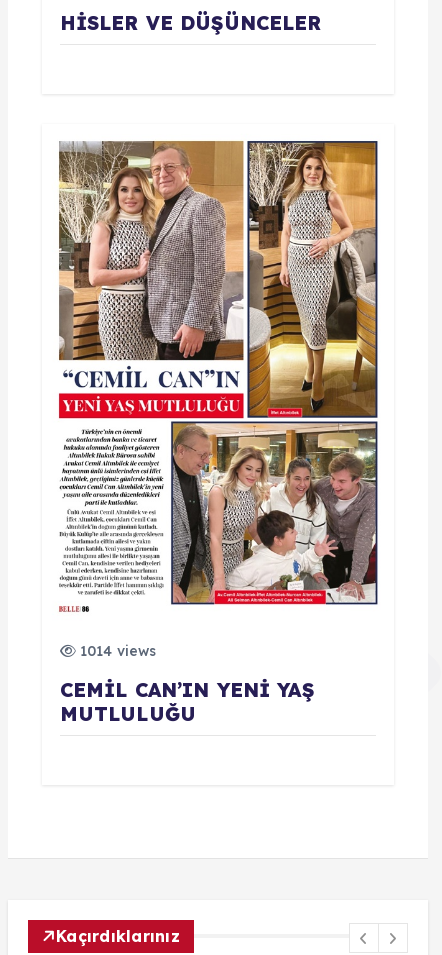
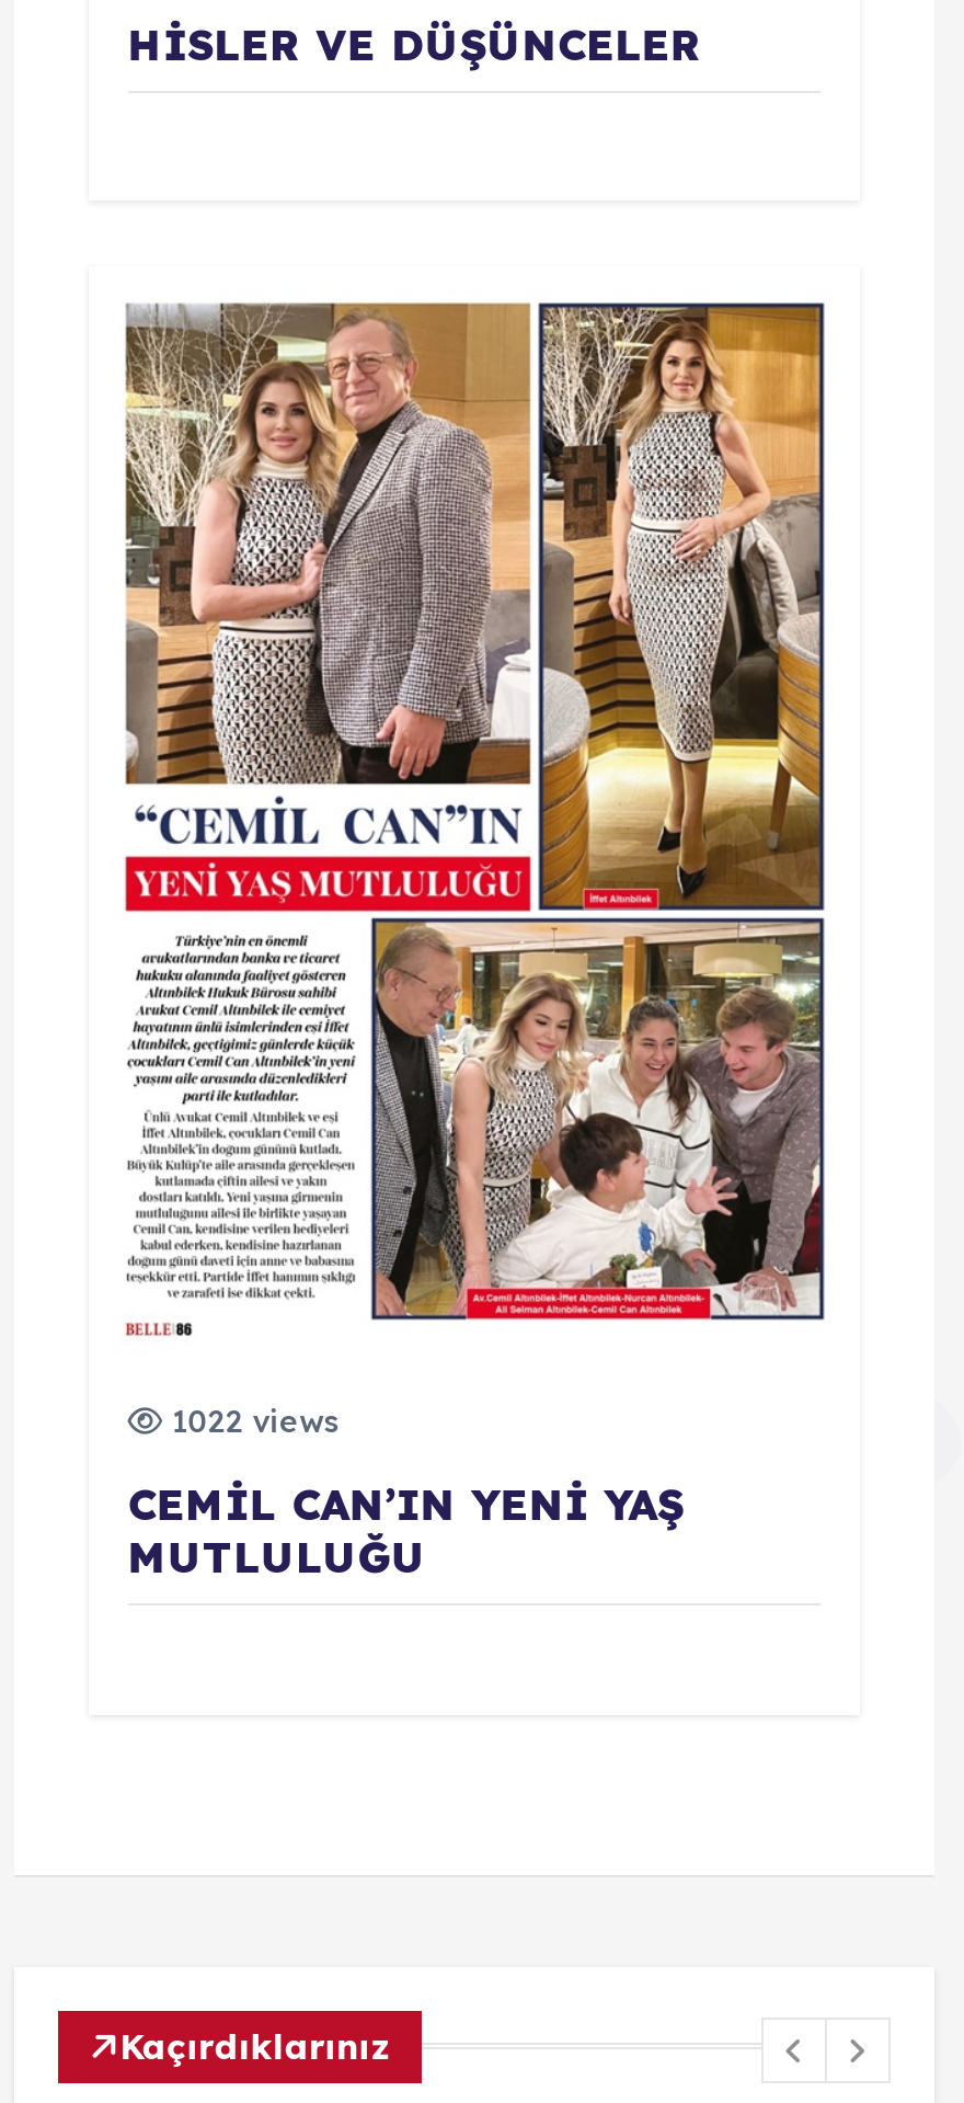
- 1014 views
+ 1022 views
